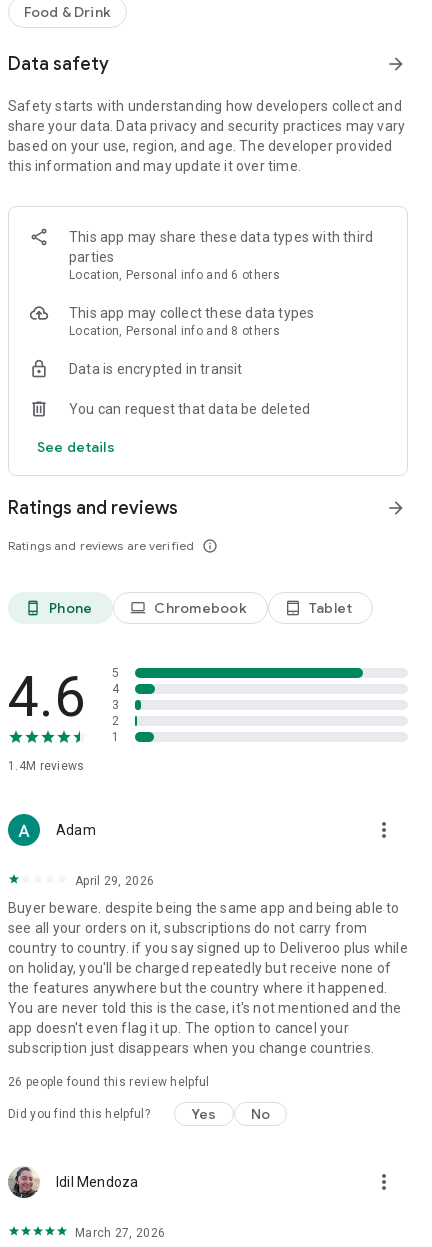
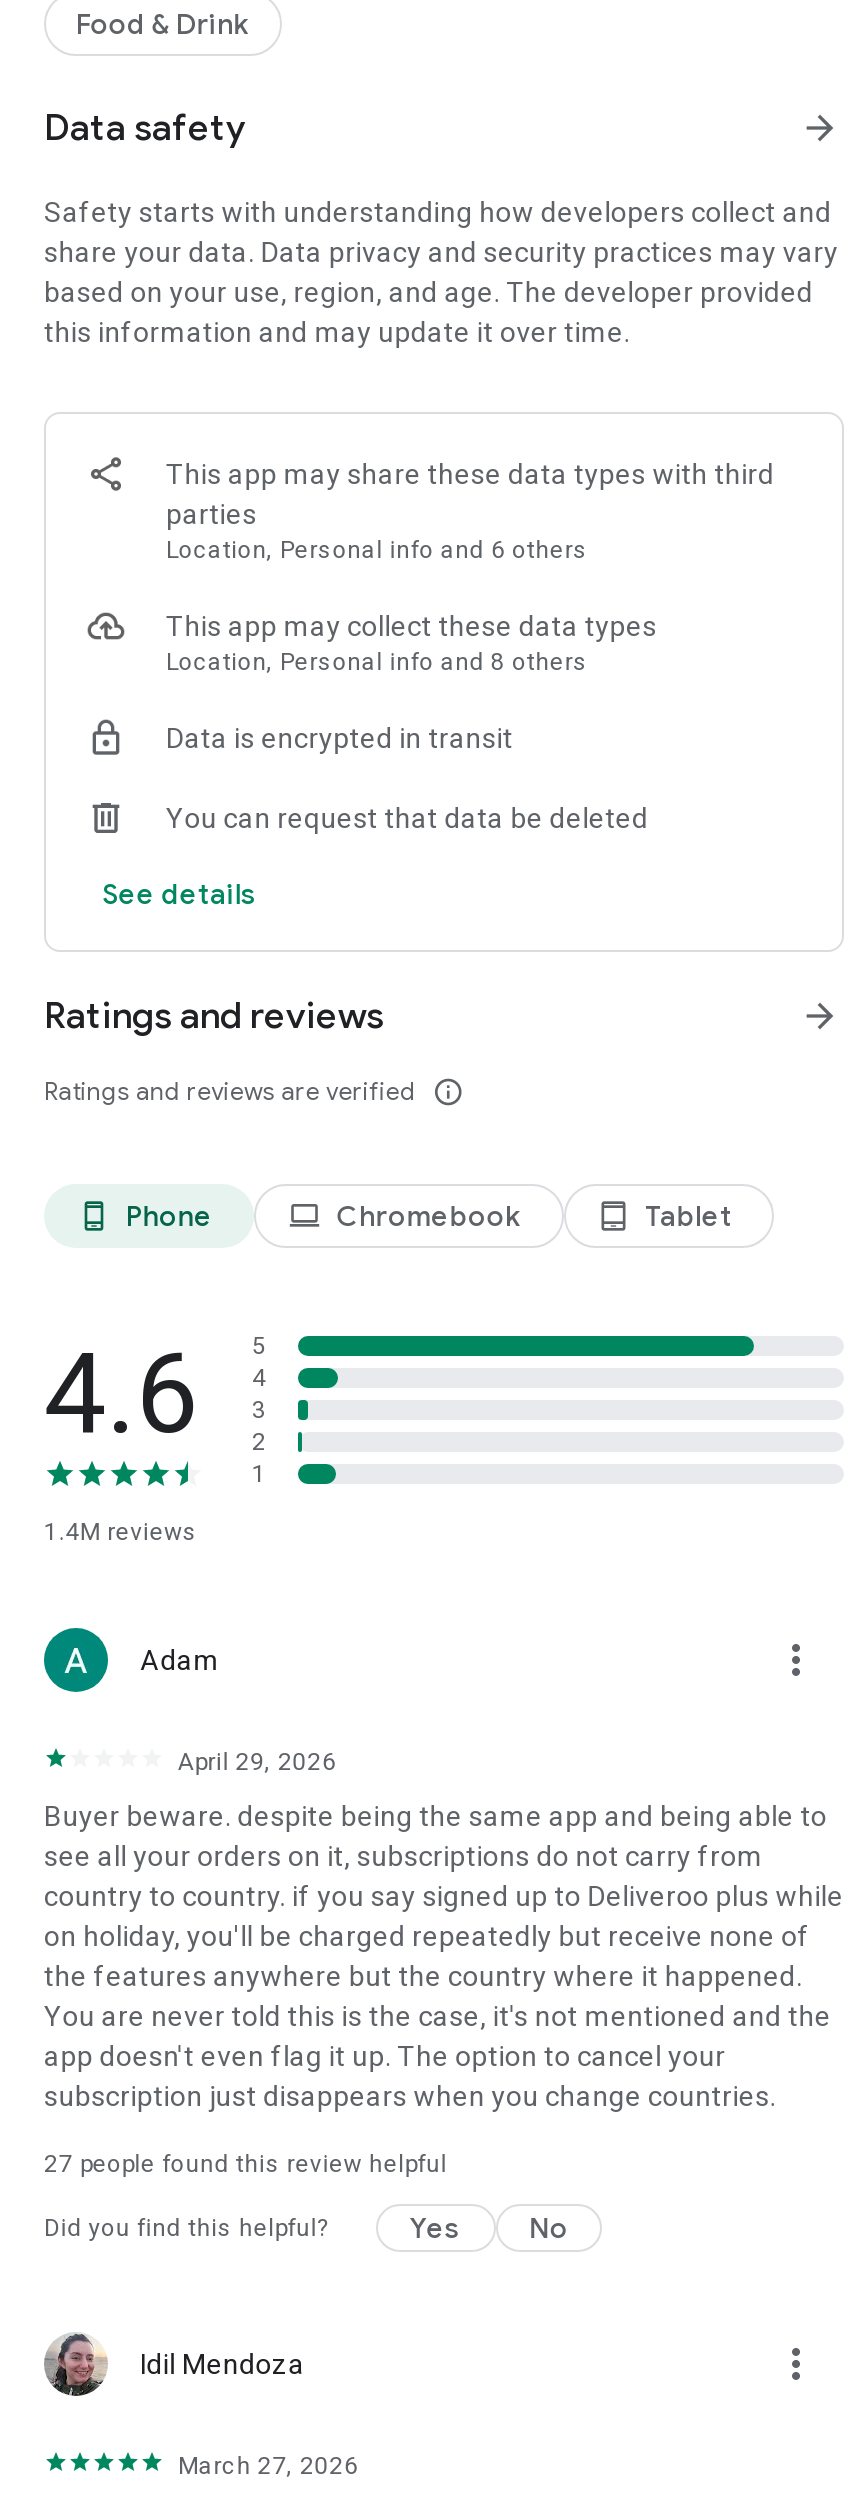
- 26 people found this review helpful
+ 27 people found this review helpful
